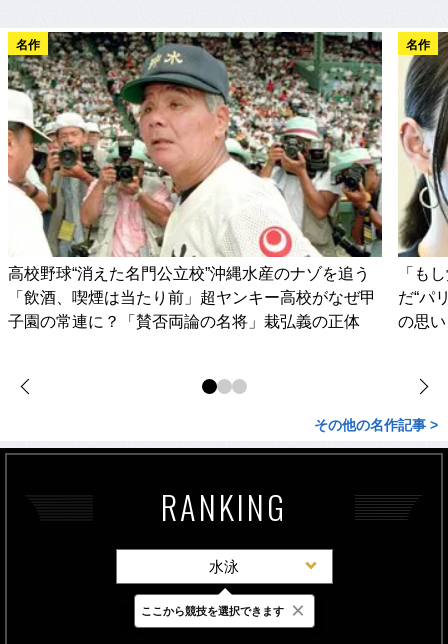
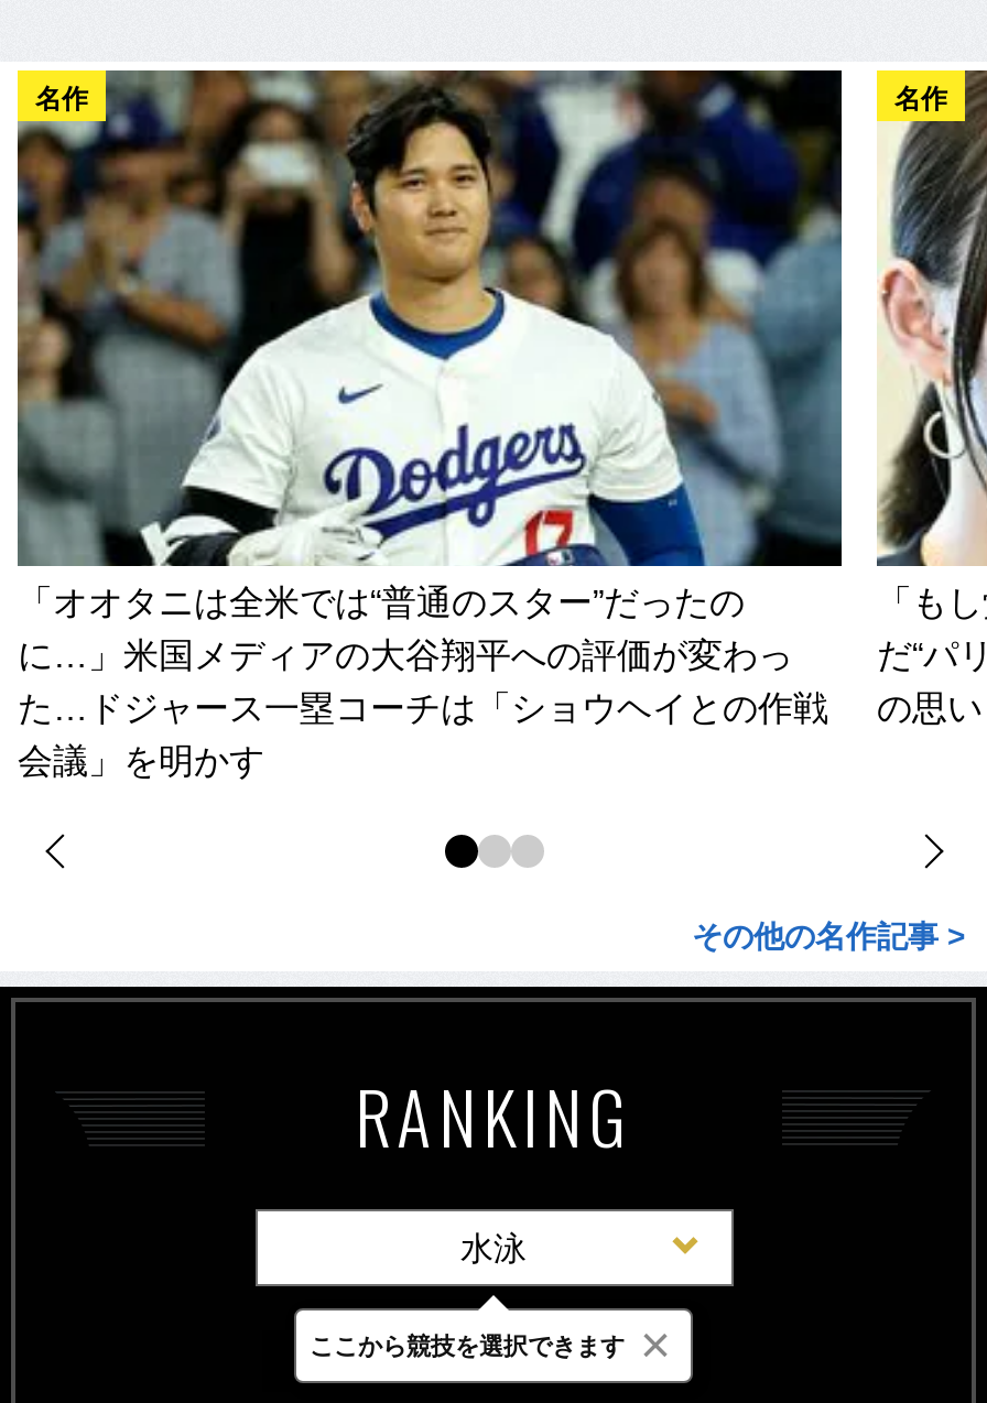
- [image]
- 高校野球“消えた名門公立校”沖縄水産のナゾを追う
- 「飲酒、喫煙は当たり前」超ヤンキー高校がなぜ甲
- 子園の常連に？「賛否両論の名将」栽弘義の正体
+ [image]
+ 「オオタニは全米では“普通のスター”だったの
+ に…」米国メディアの大谷翔平への評価が変わっ
+ た…ドジャース一塁コーチは「ショウヘイとの作戦
+ 会議」を明かす
